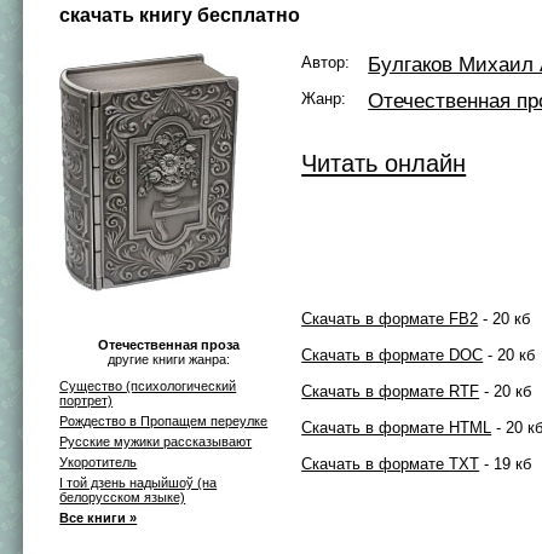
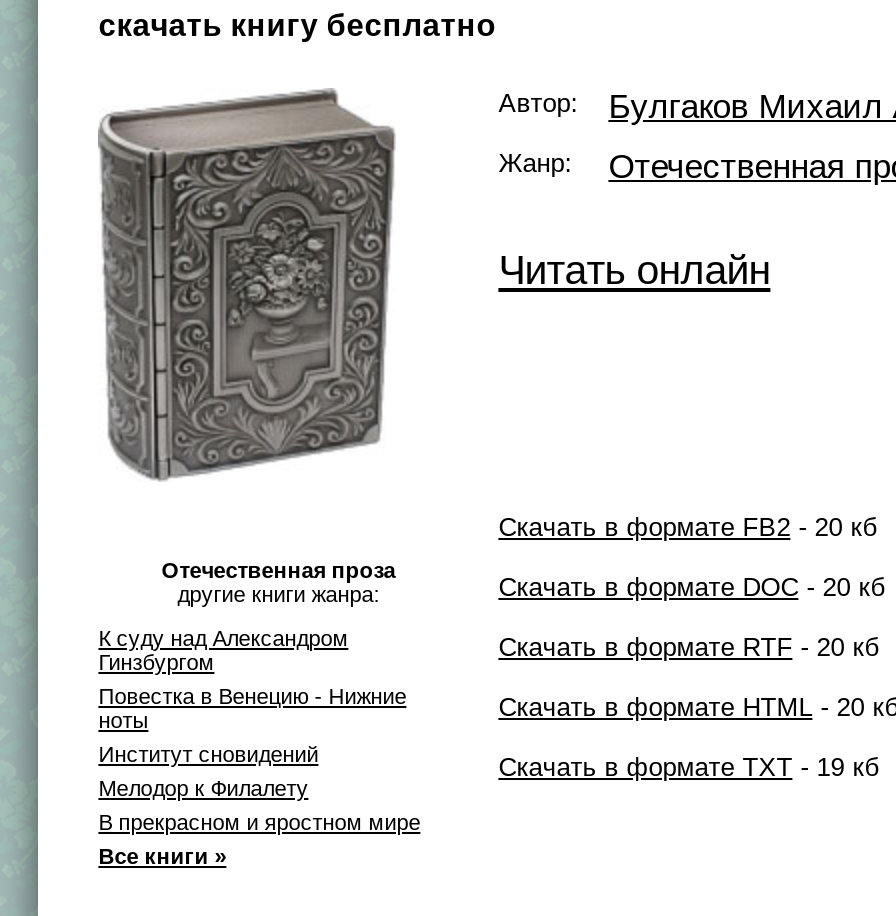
- Существо (психологический
- портрет)
- Рождество в Пропащем переулке
- Русские мужики рассказывают
- Укоротитель
- I той дзень надыйшоў (на
- белорусском языке)
+ К суду над Александром
+ Гинзбургом
+ Повестка в Венецию - Нижние
+ ноты
+ Институт сновидений
+ Мелодор к Филалету
+ В прекрасном и яростном мире
